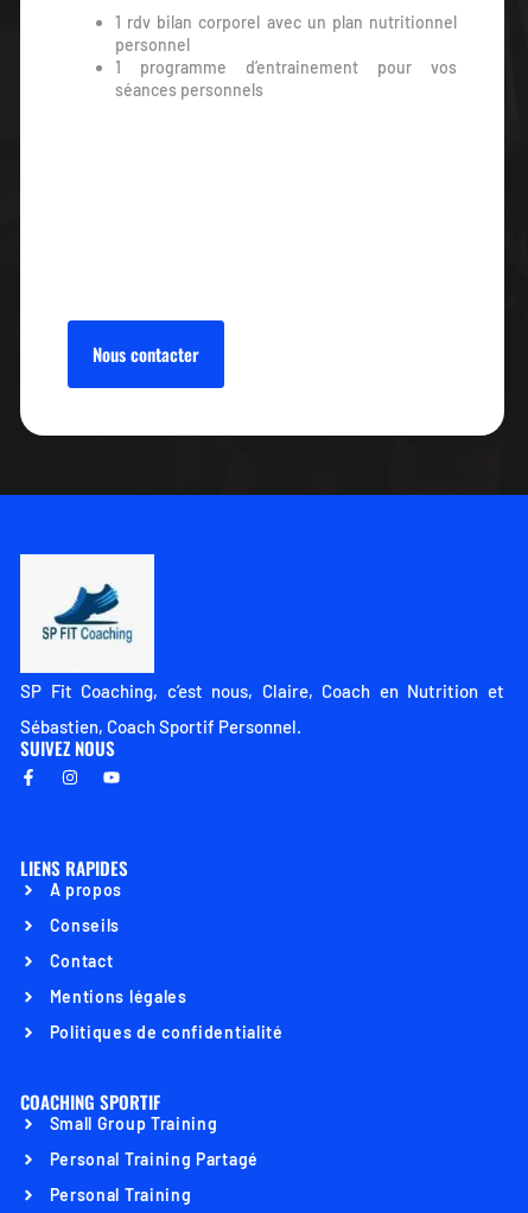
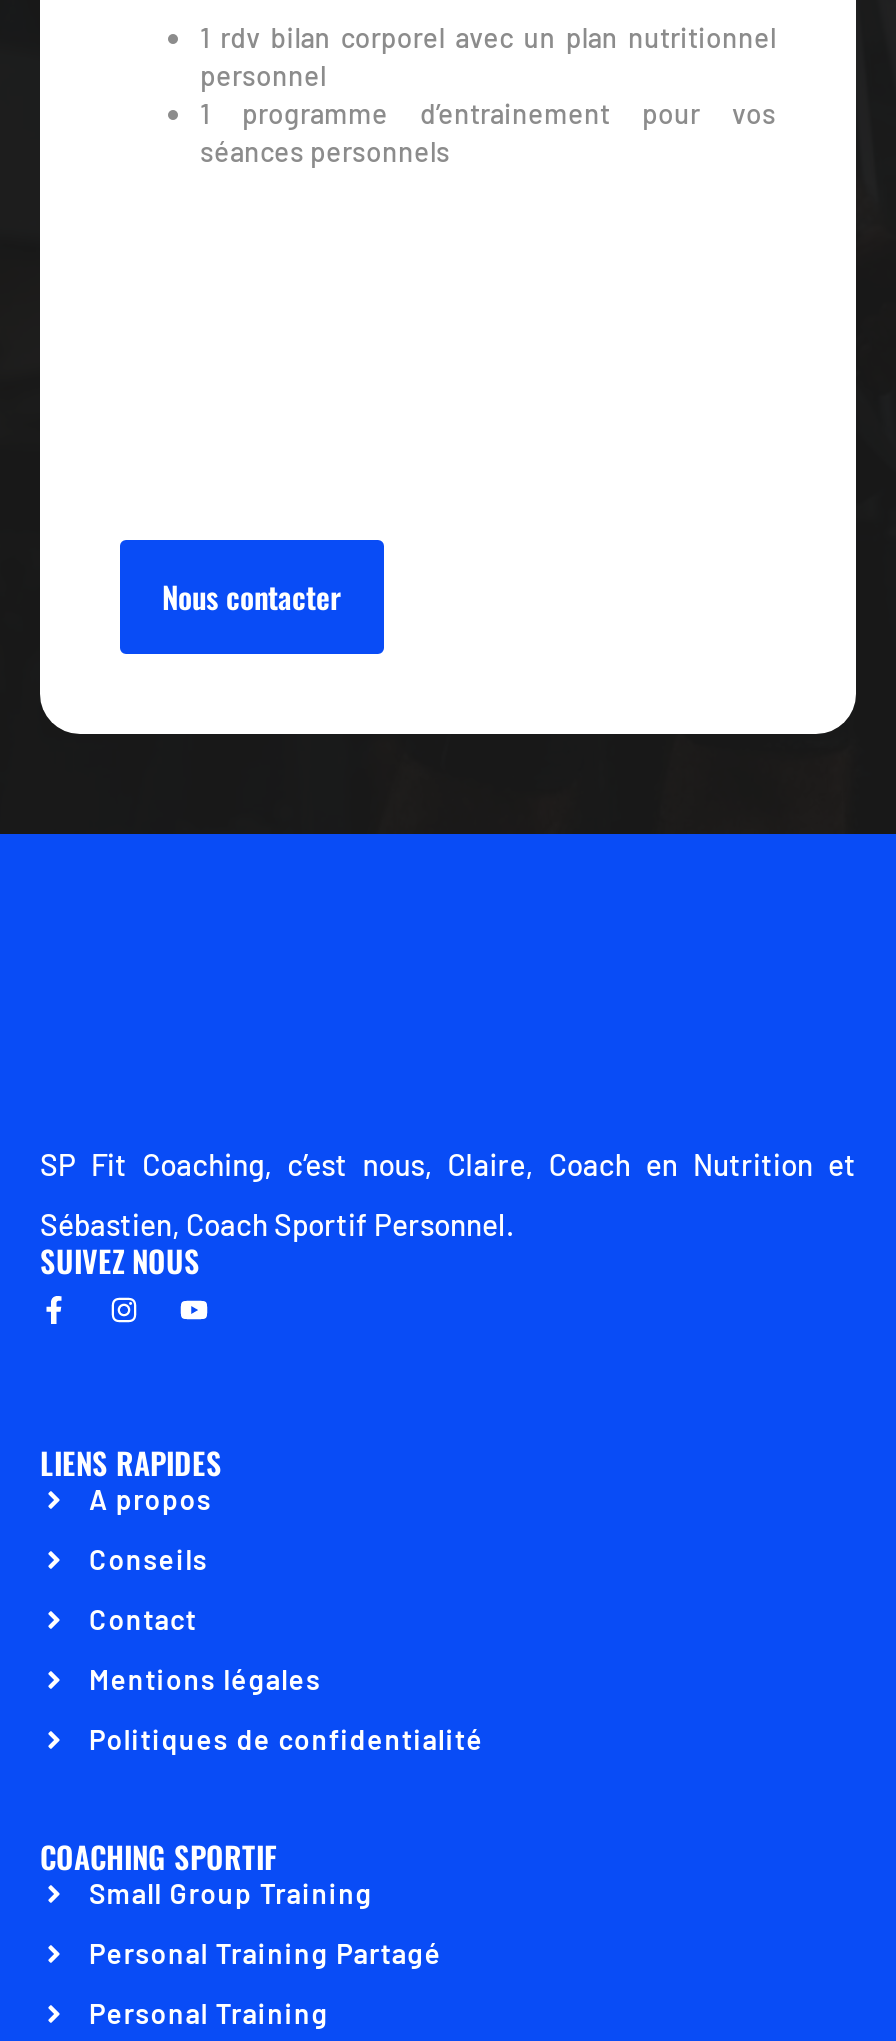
- [image]
